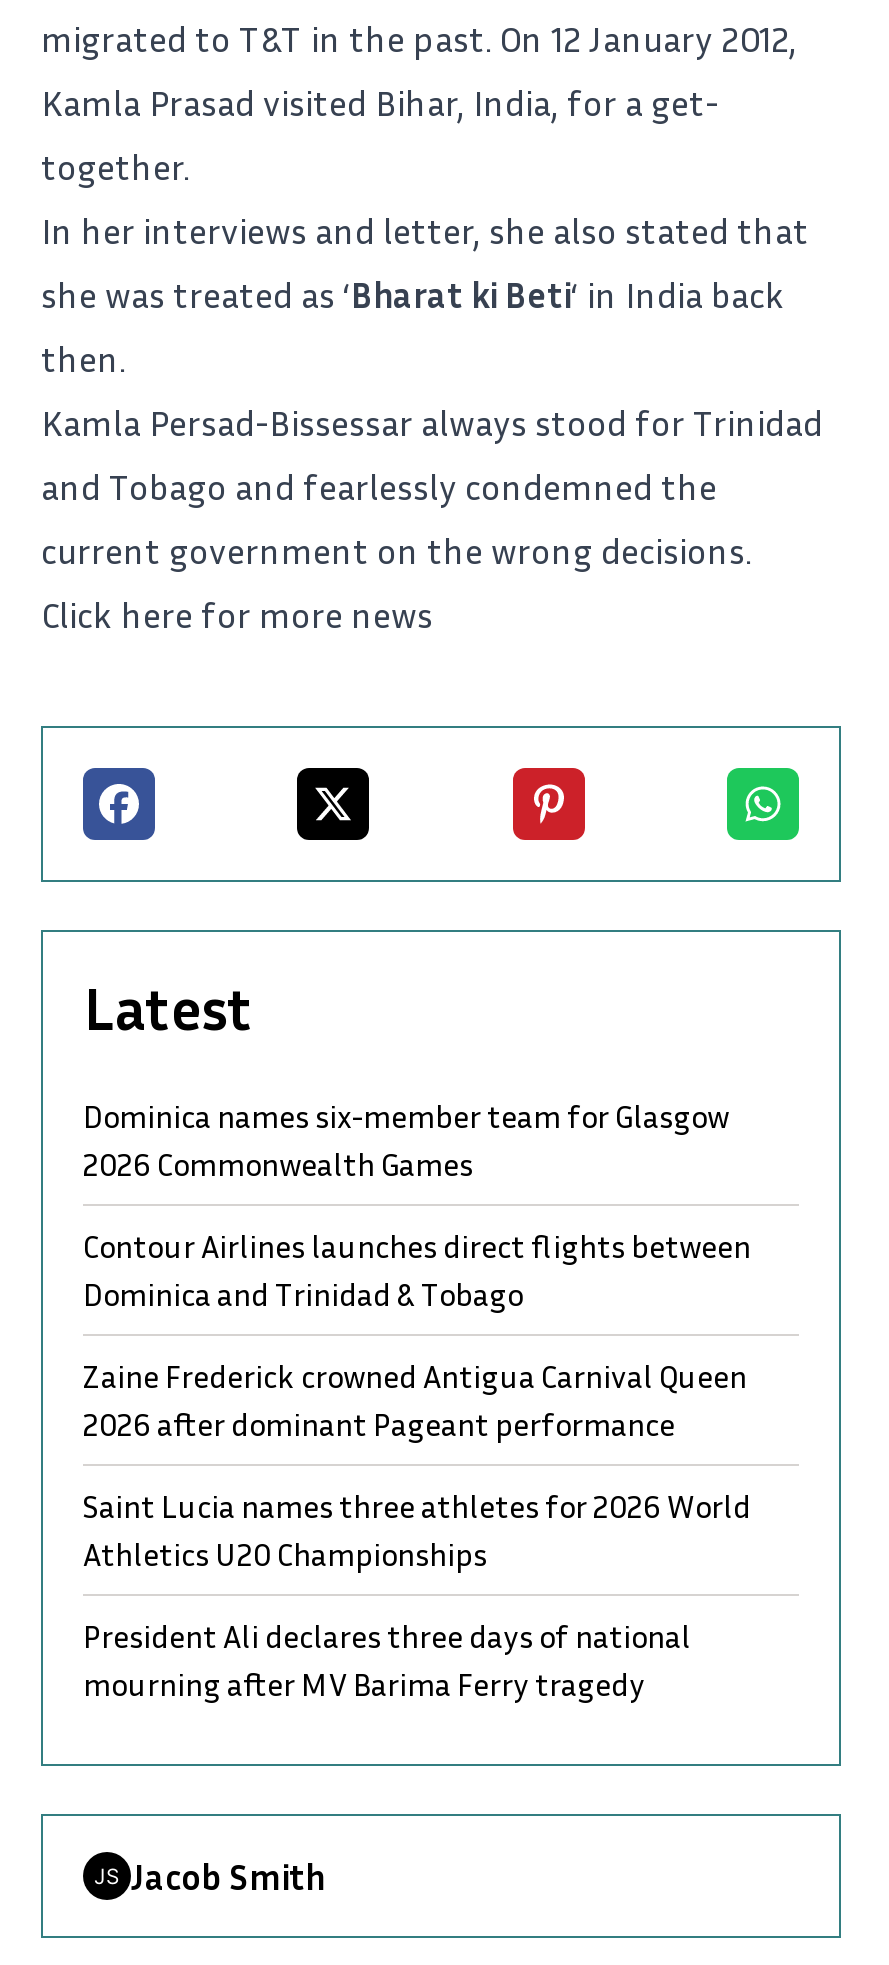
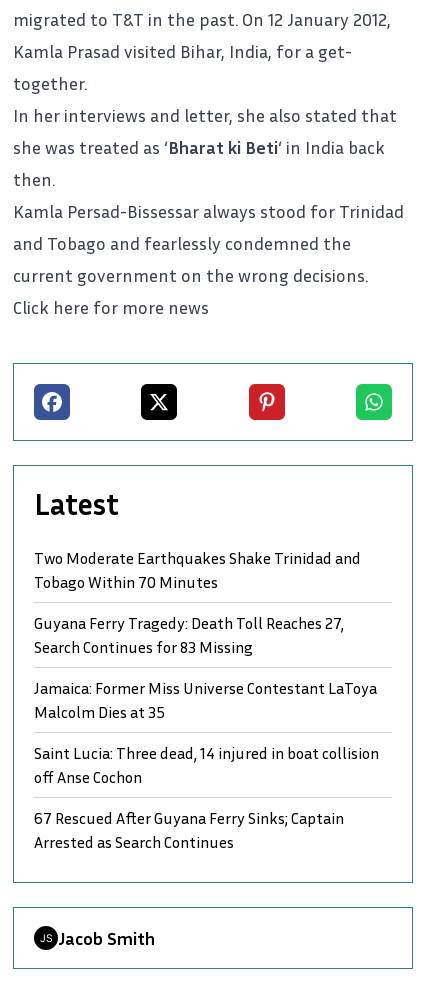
- Dominica names six-member team for Glasgow
- 2026 Commonwealth Games
+ Two Moderate Earthquakes Shake Trinidad and
+ Tobago Within 70 Minutes

- Contour Airlines launches direct flights between
- Dominica and Trinidad & Tobago
+ Guyana Ferry Tragedy: Death Toll Reaches 27,
+ Search Continues for 83 Missing

- Zaine Frederick crowned Antigua Carnival Queen
- 2026 after dominant Pageant performance
+ Jamaica: Former Miss Universe Contestant LaToya
+ Malcolm Dies at 35

- Saint Lucia names three athletes for 2026 World
- Athletics U20 Championships
+ Saint Lucia: Three dead, 14 injured in boat collision
+ off Anse Cochon

- President Ali declares three days of national
- mourning after MV Barima Ferry tragedy
+ 67 Rescued After Guyana Ferry Sinks; Captain
+ Arrested as Search Continues
